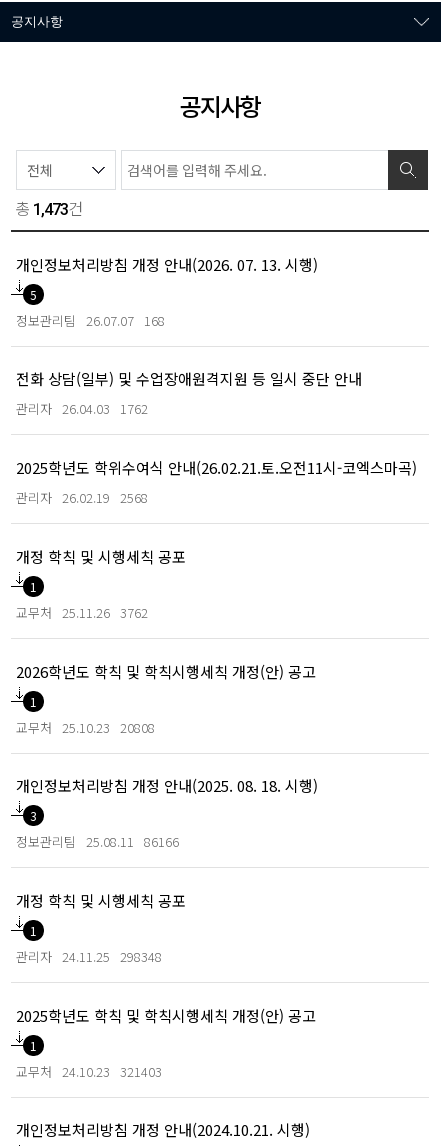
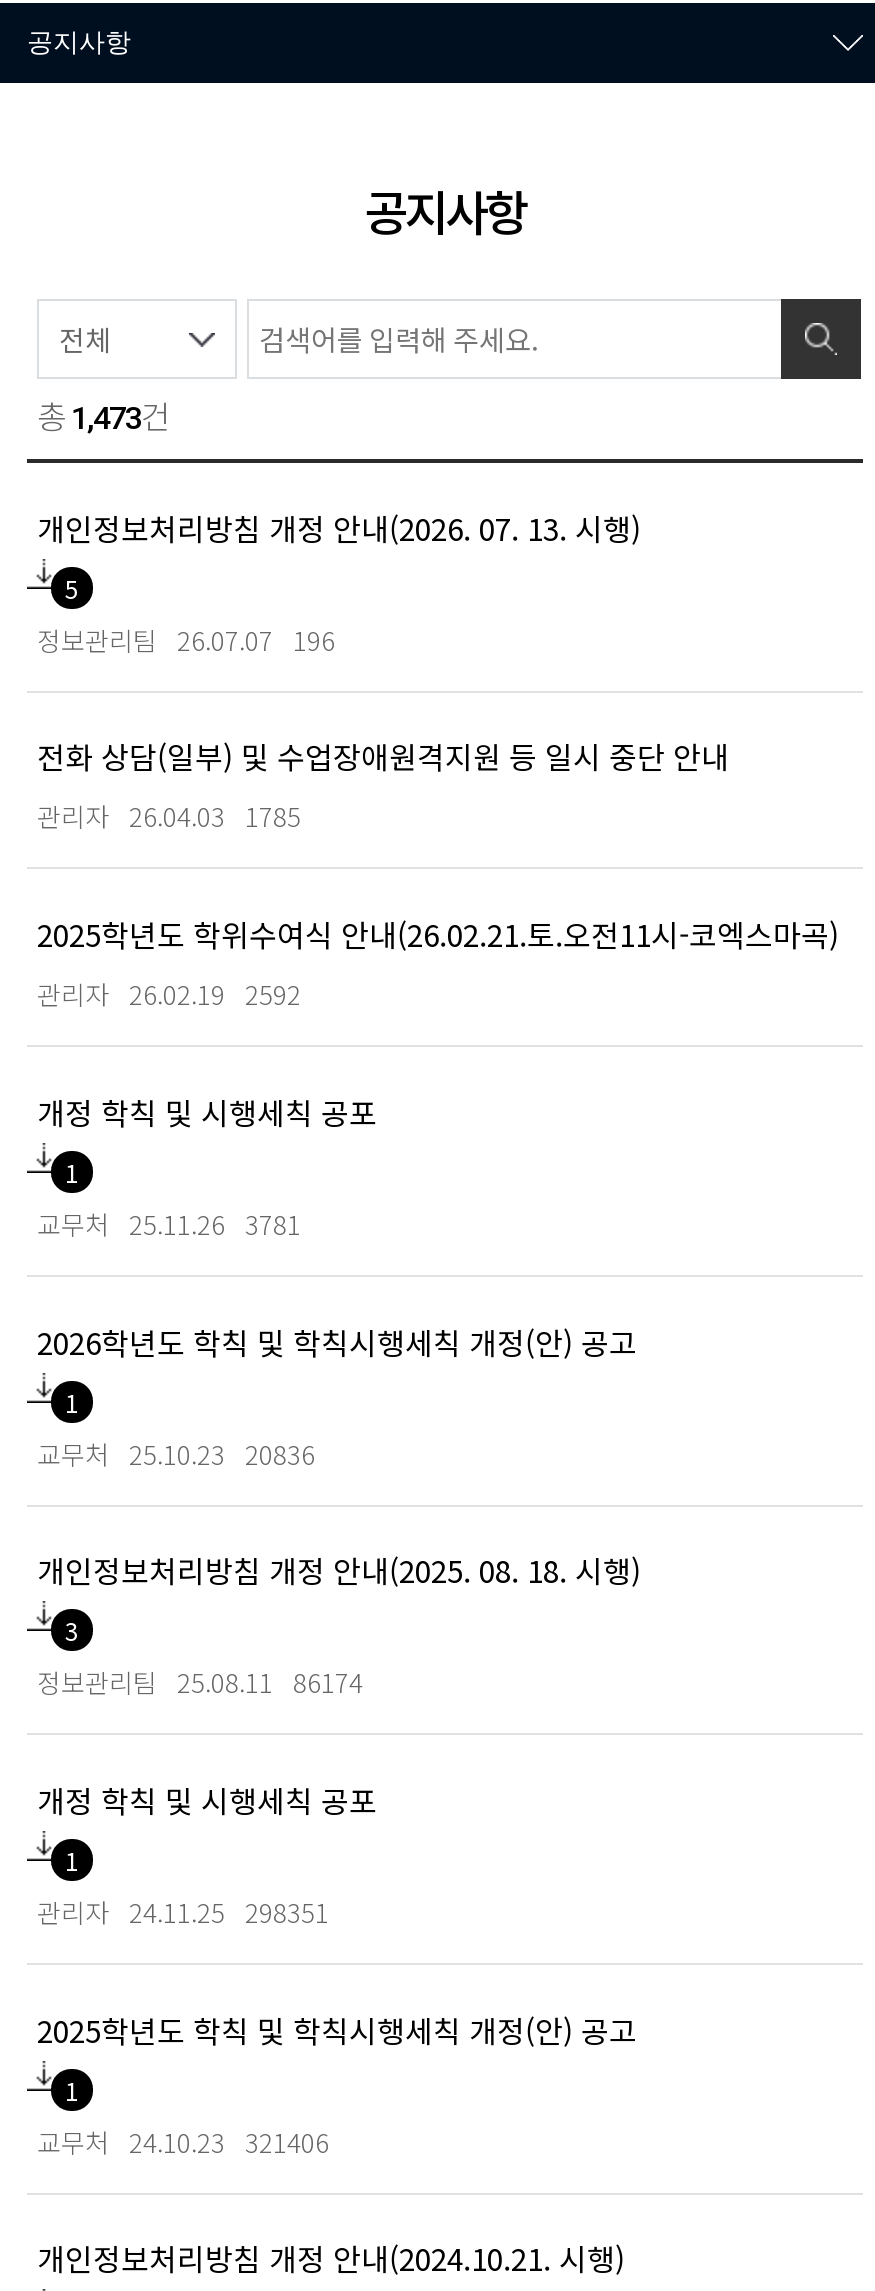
- 정보관리팀 26.07.07 168
+ 정보관리팀 26.07.07 196

- 관리자 26.04.03 1762
+ 관리자 26.04.03 1785

- 관리자 26.02.19 2568
+ 관리자 26.02.19 2592

- 교무처 25.11.26 3762
+ 교무처 25.11.26 3781

- 교무처 25.10.23 20808
+ 교무처 25.10.23 20836

- 정보관리팀 25.08.11 86166
+ 정보관리팀 25.08.11 86174

- 관리자 24.11.25 298348
+ 관리자 24.11.25 298351

- 교무처 24.10.23 321403
+ 교무처 24.10.23 321406
